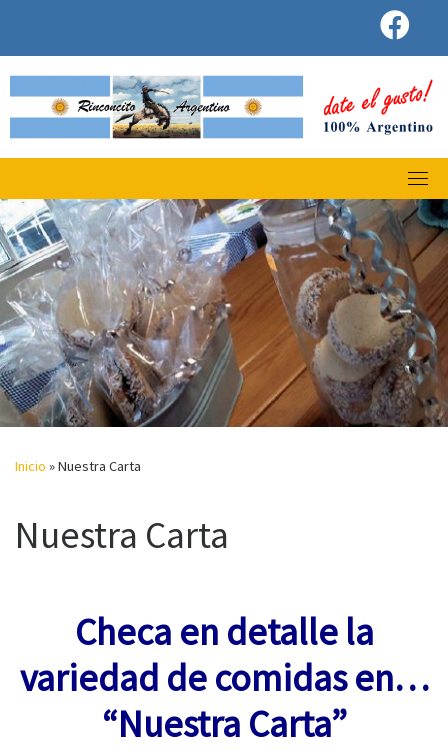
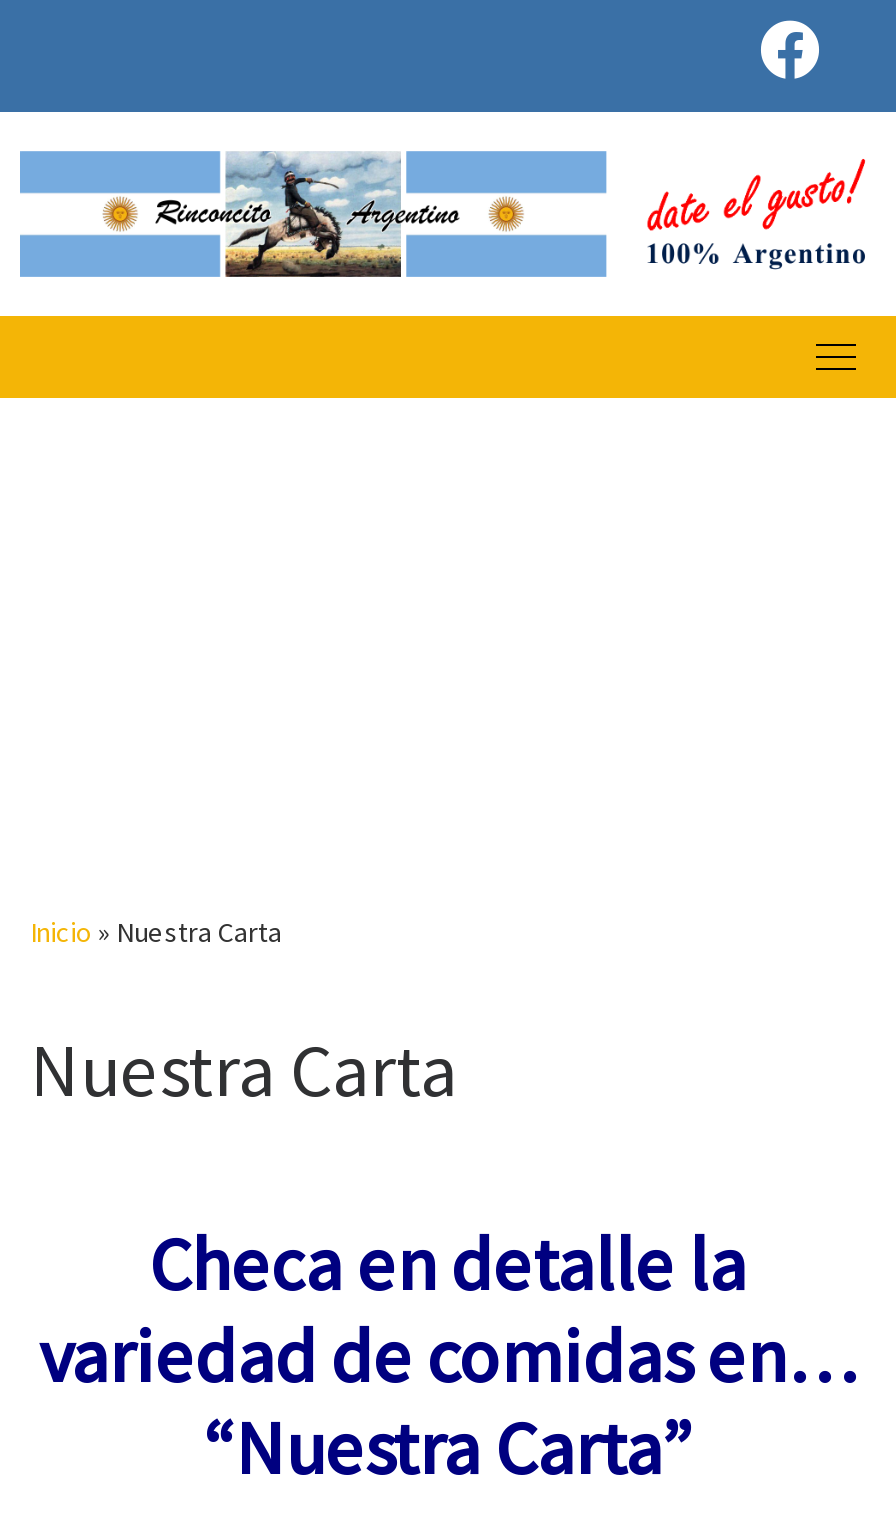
- [image]
